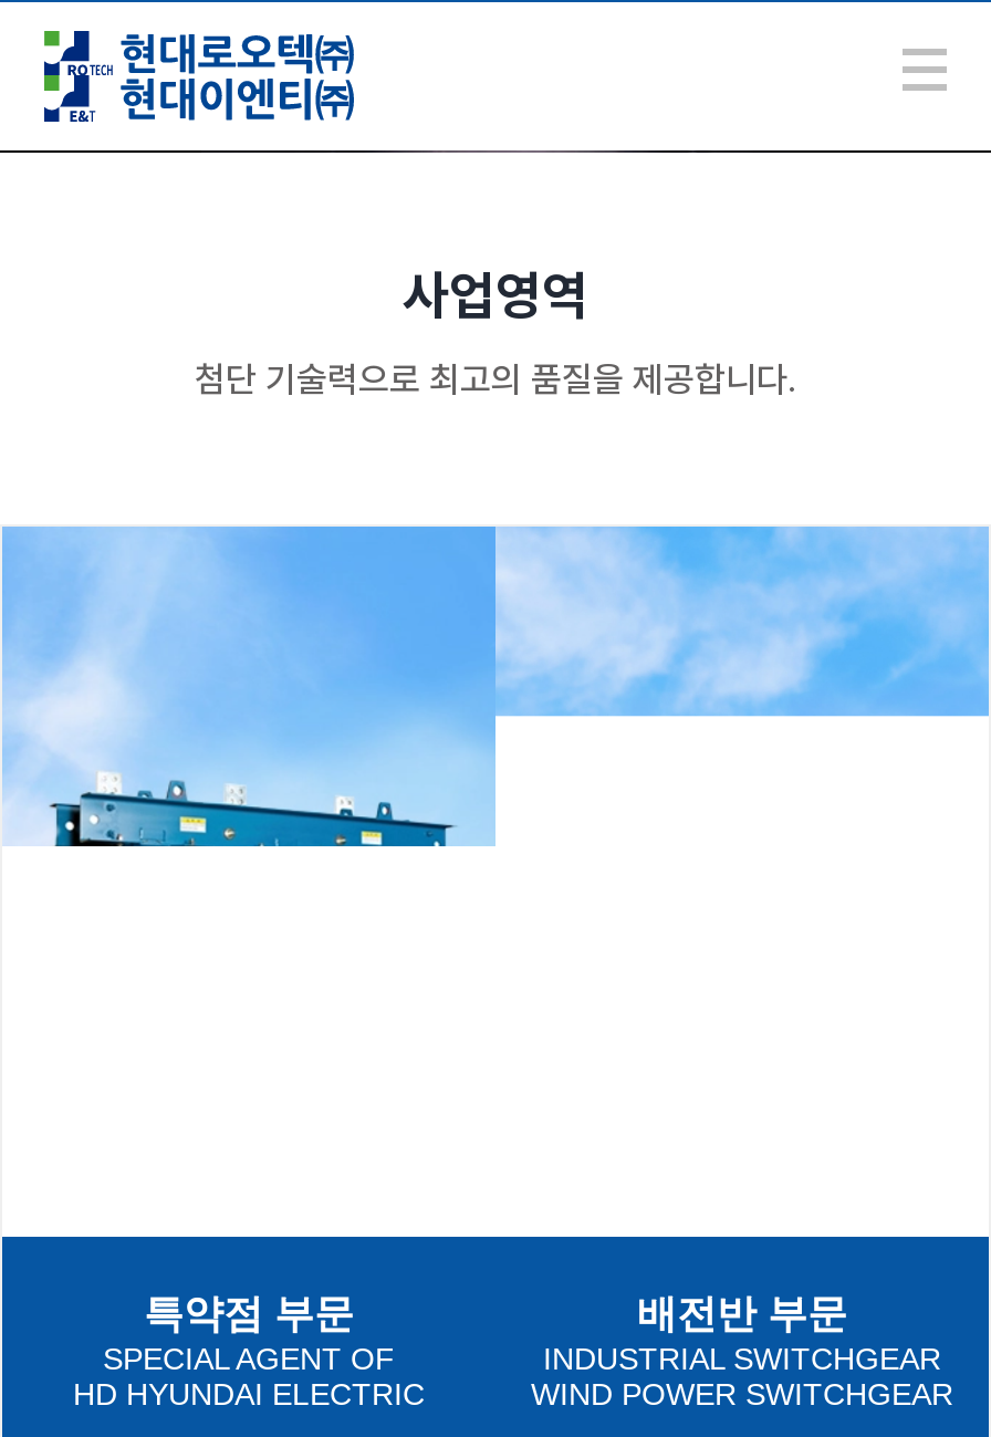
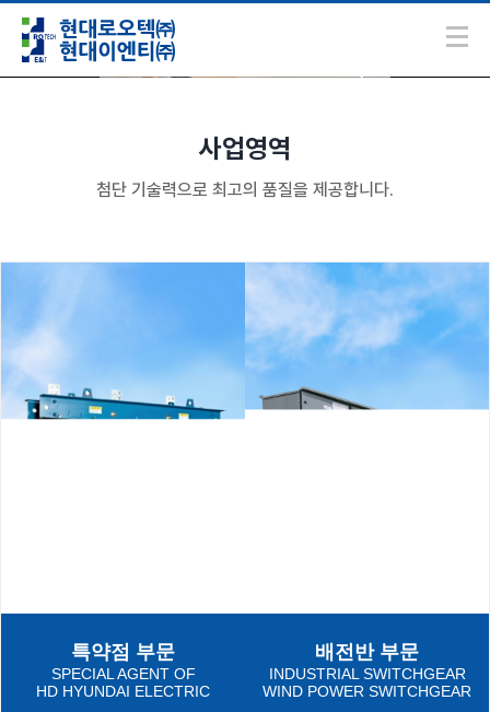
+ [image]
